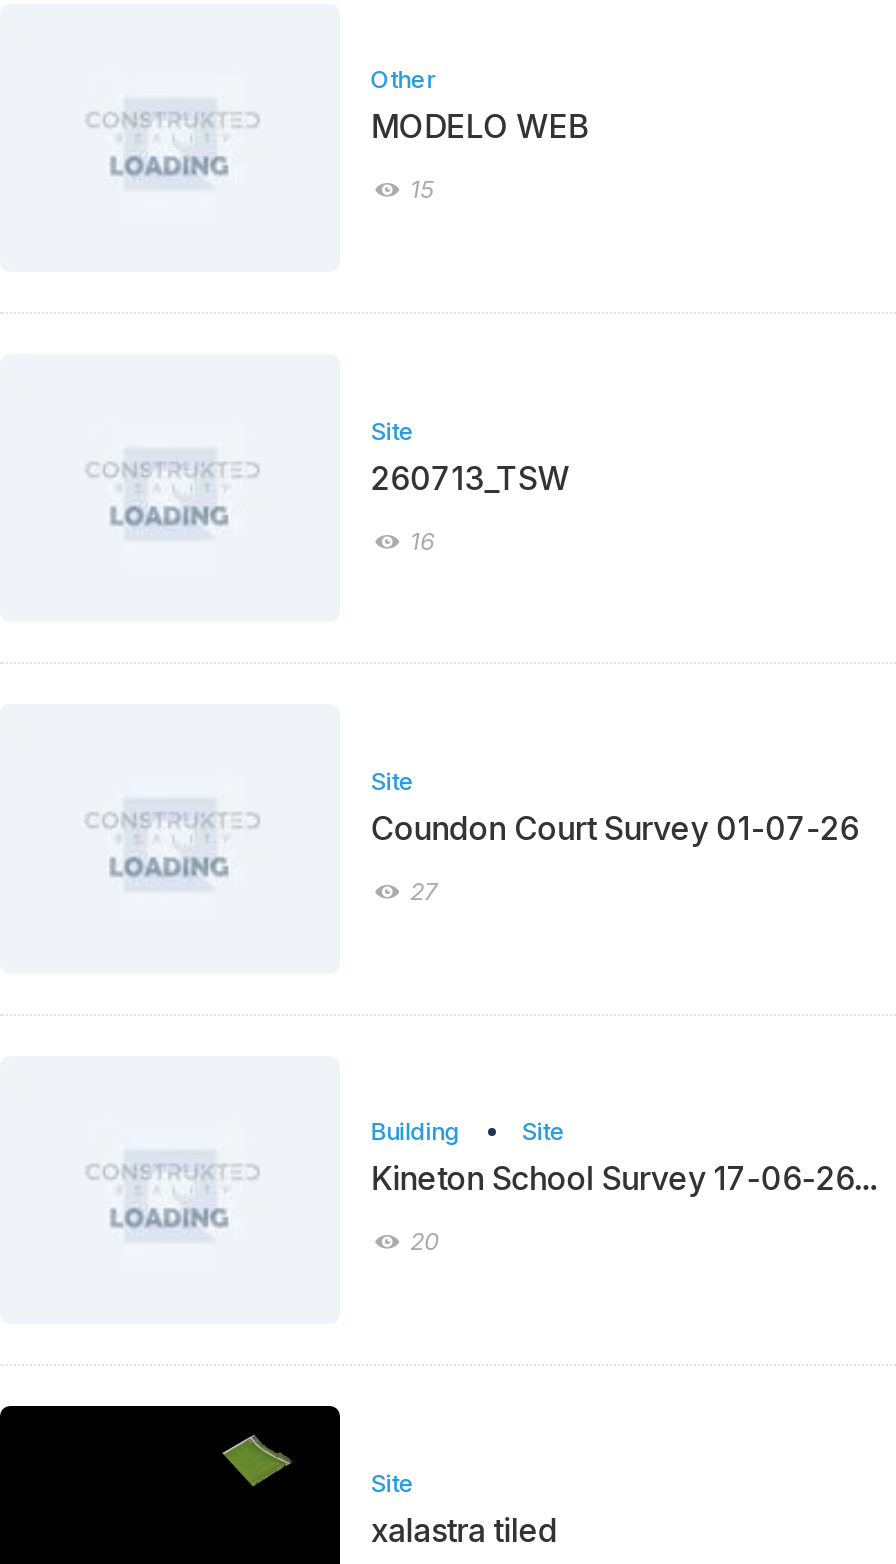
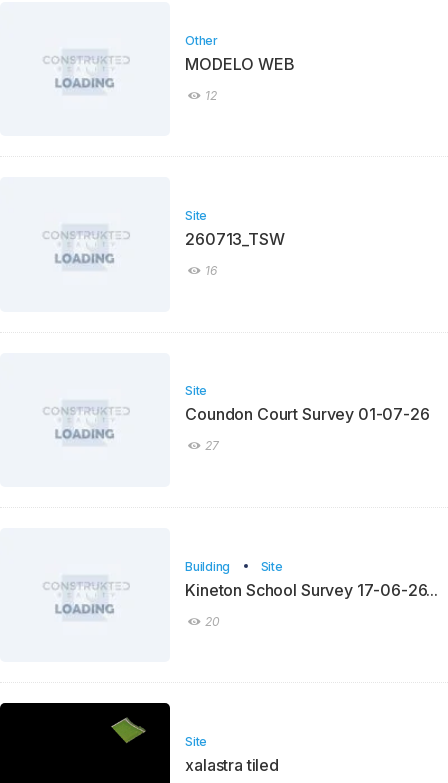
- 15
+ 12
